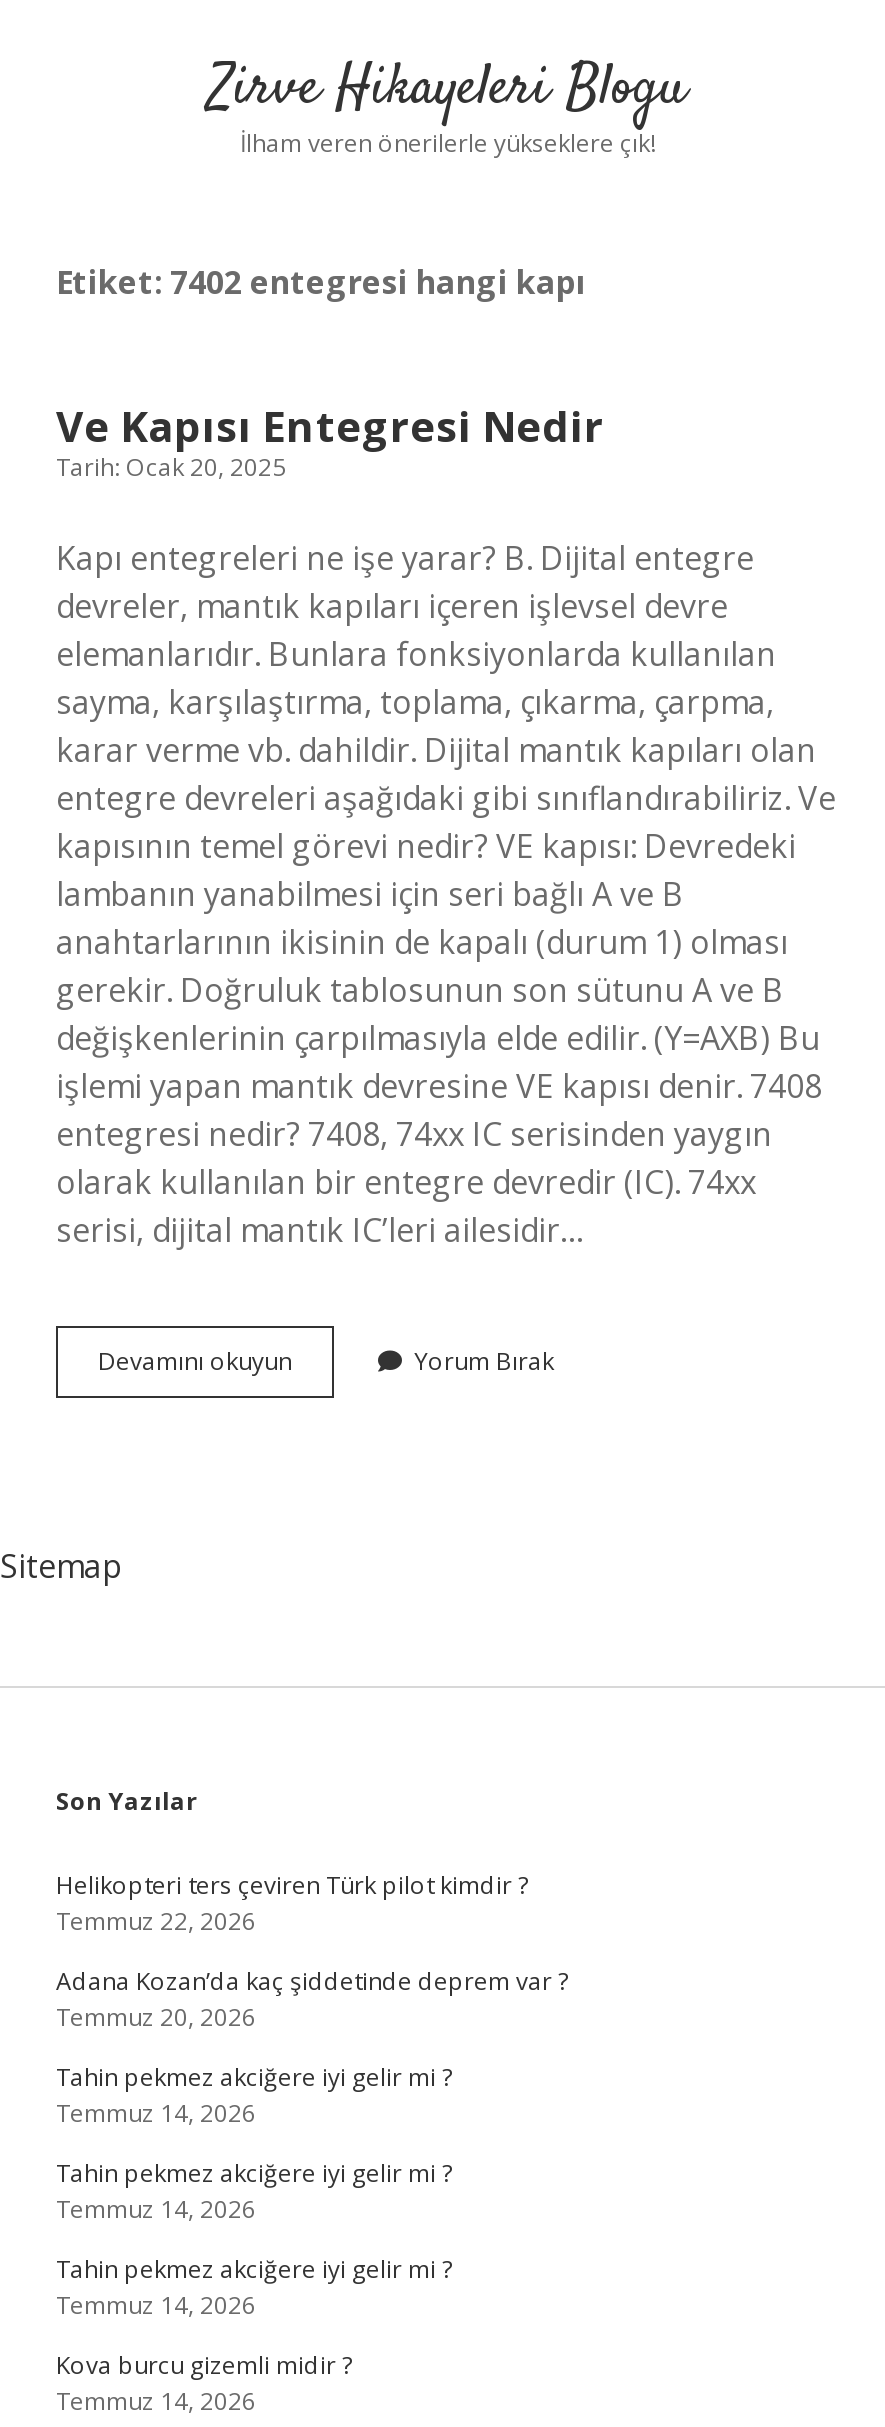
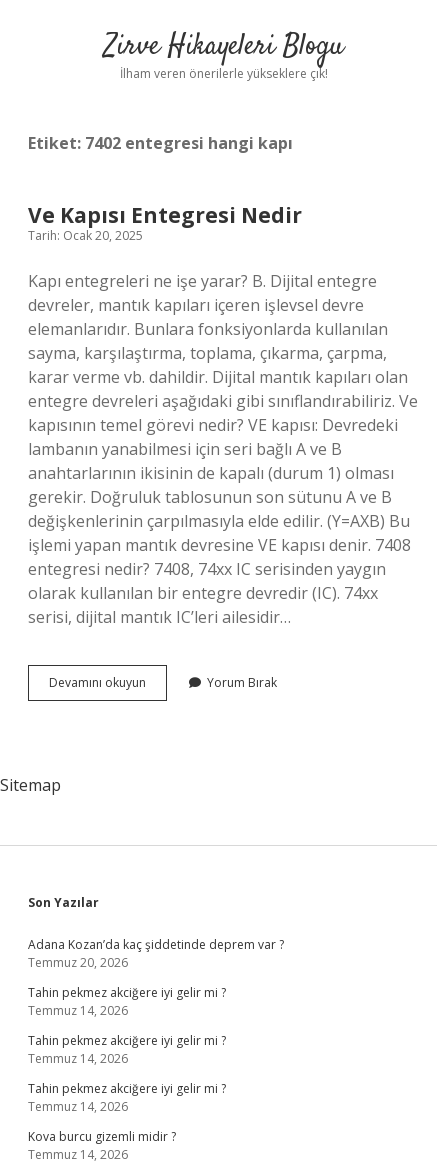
- Helikopteri ters çeviren Türk pilot kimdir ?
- Temmuz 22, 2026
